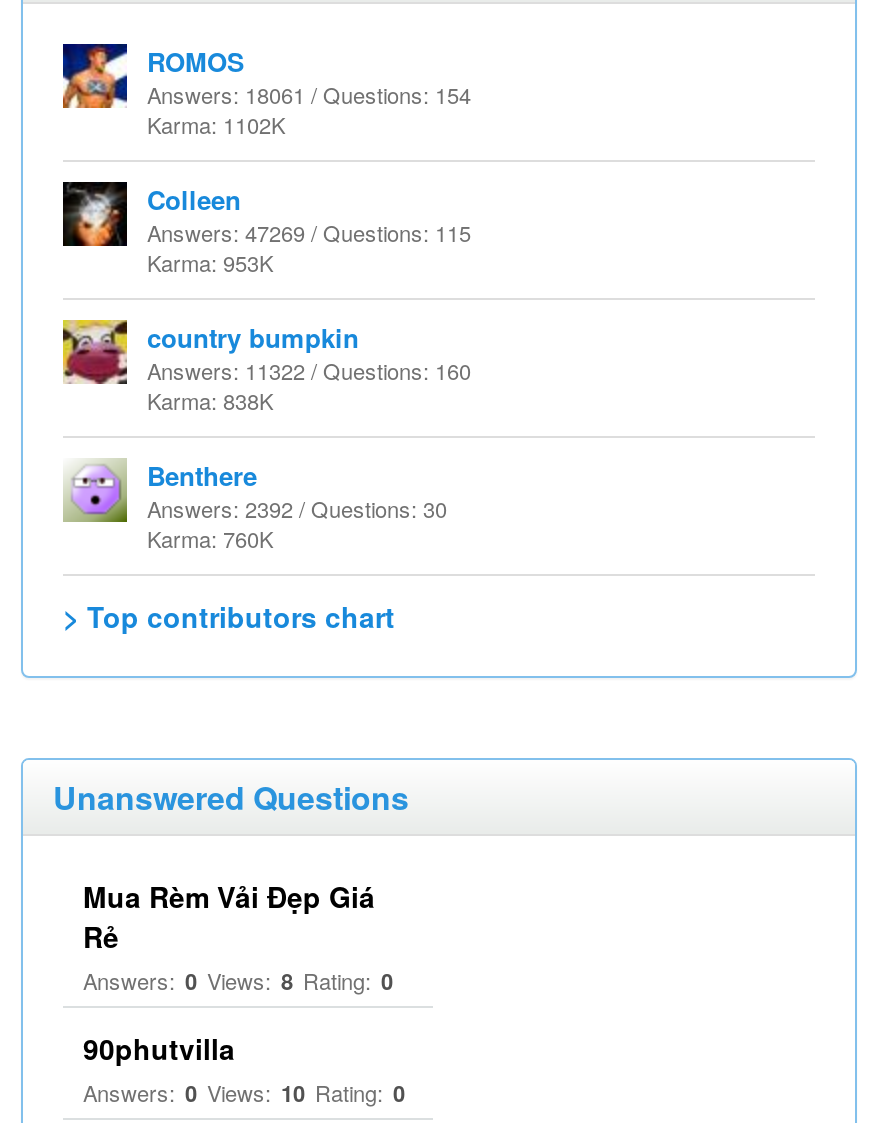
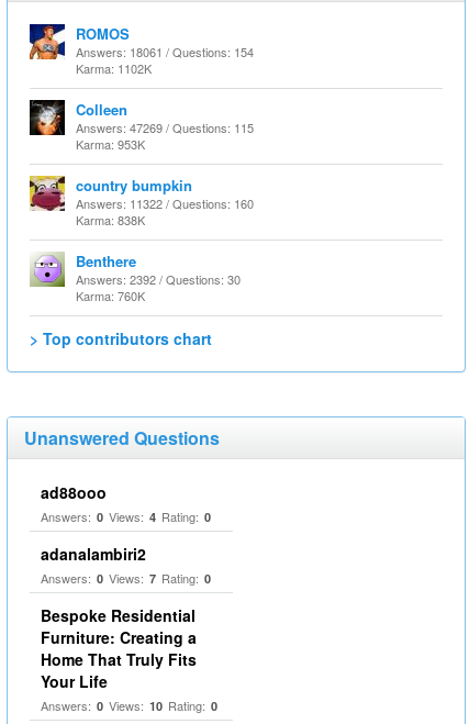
- Mua Rèm Vải Đẹp Giá
- Rẻ
- Answers: 0 Views: 8 Rating: 0
- 90phutvilla
+ ad88ooo
+ Answers: 0 Views: 4 Rating: 0
+ adanalambiri2
+ Answers: 0 Views: 7 Rating: 0
+ Bespoke Residential
+ Furniture: Creating a
+ Home That Truly Fits
+ Your Life
